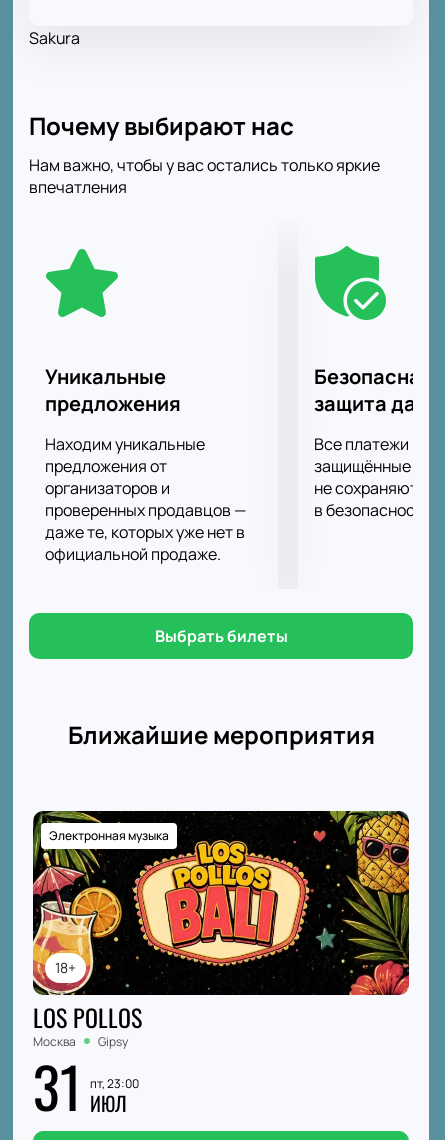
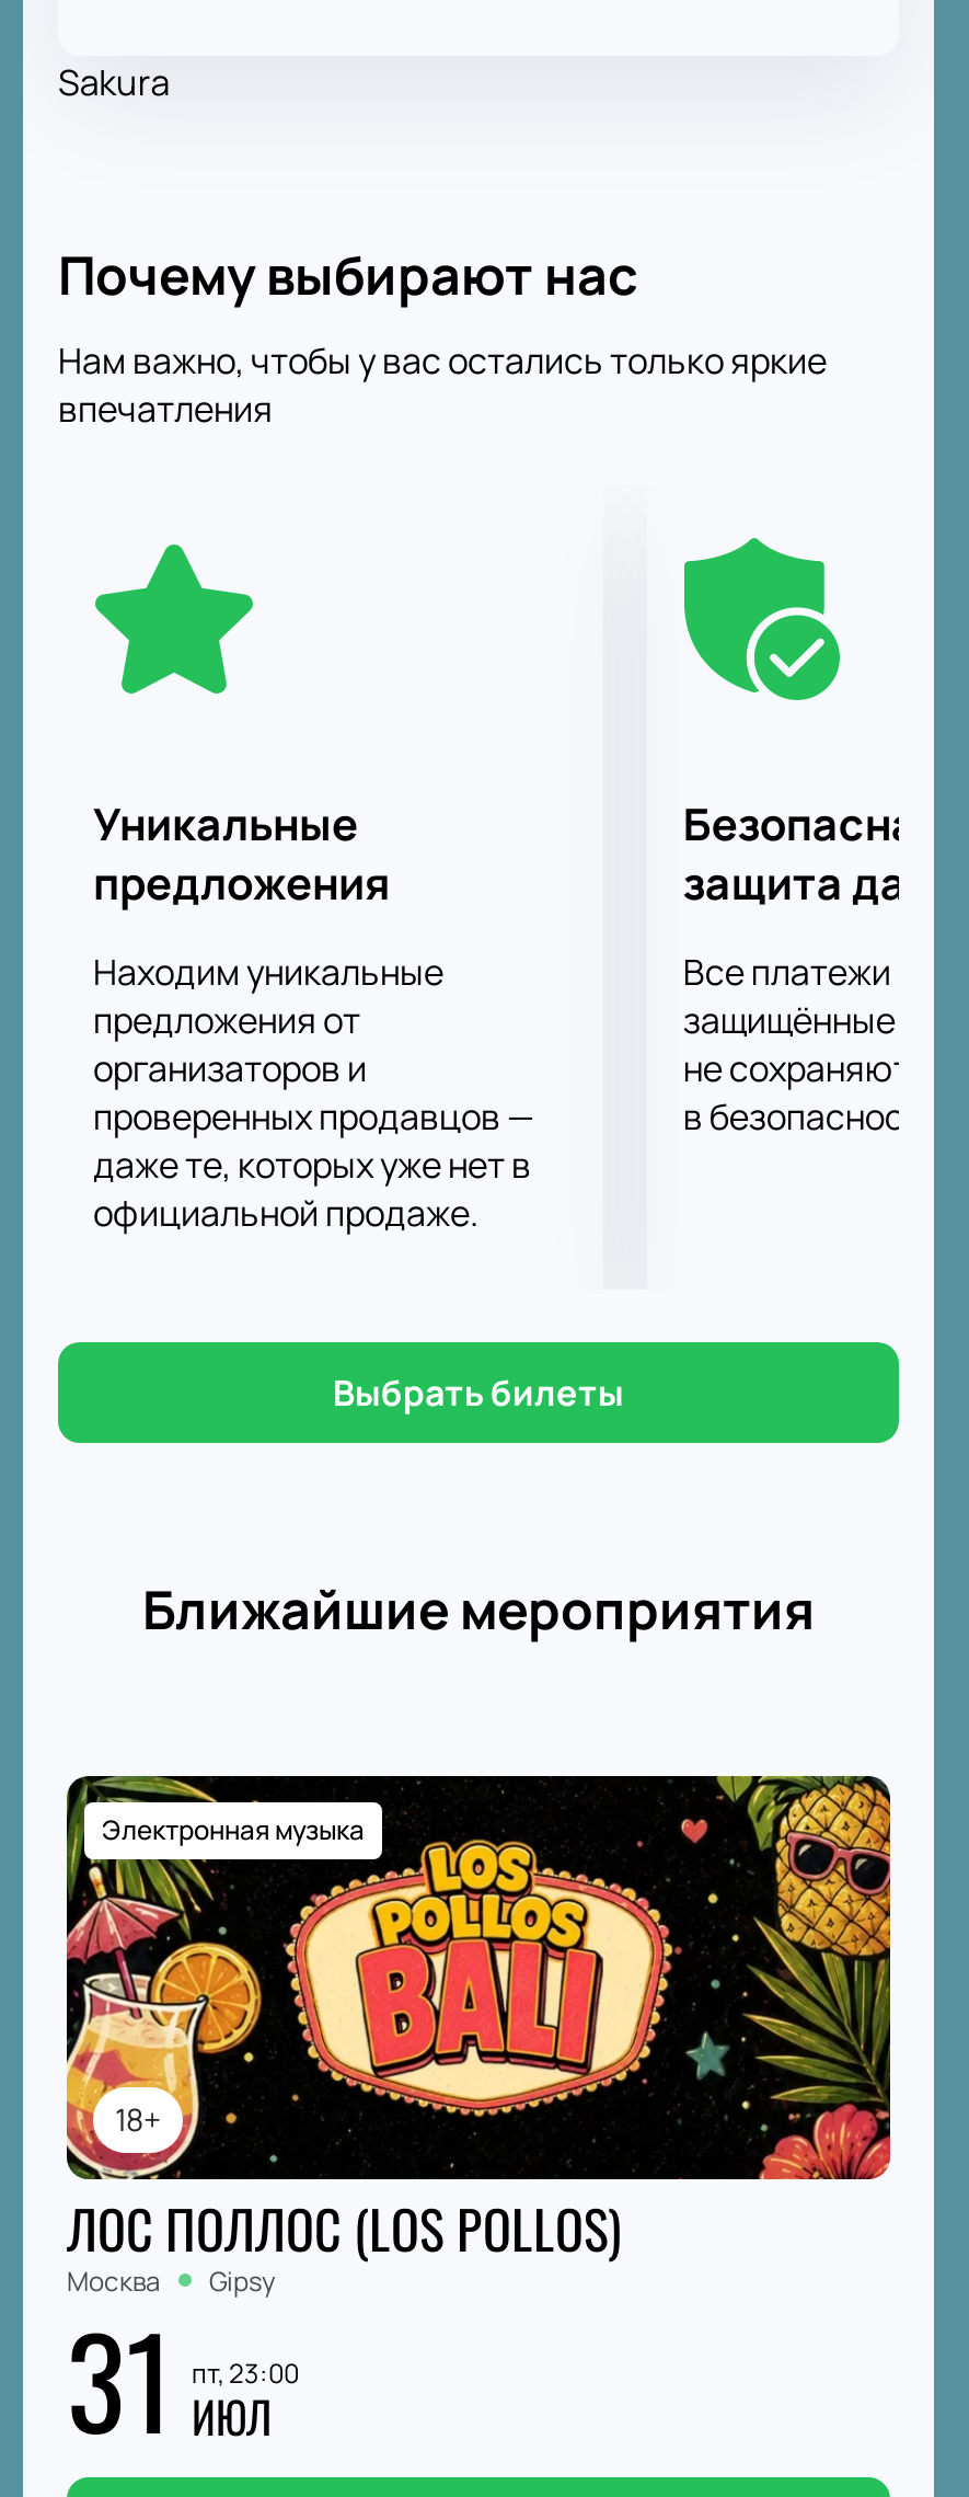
- LOS POLLOS
+ ЛОС ПОЛЛОС (LOS POLLOS)
